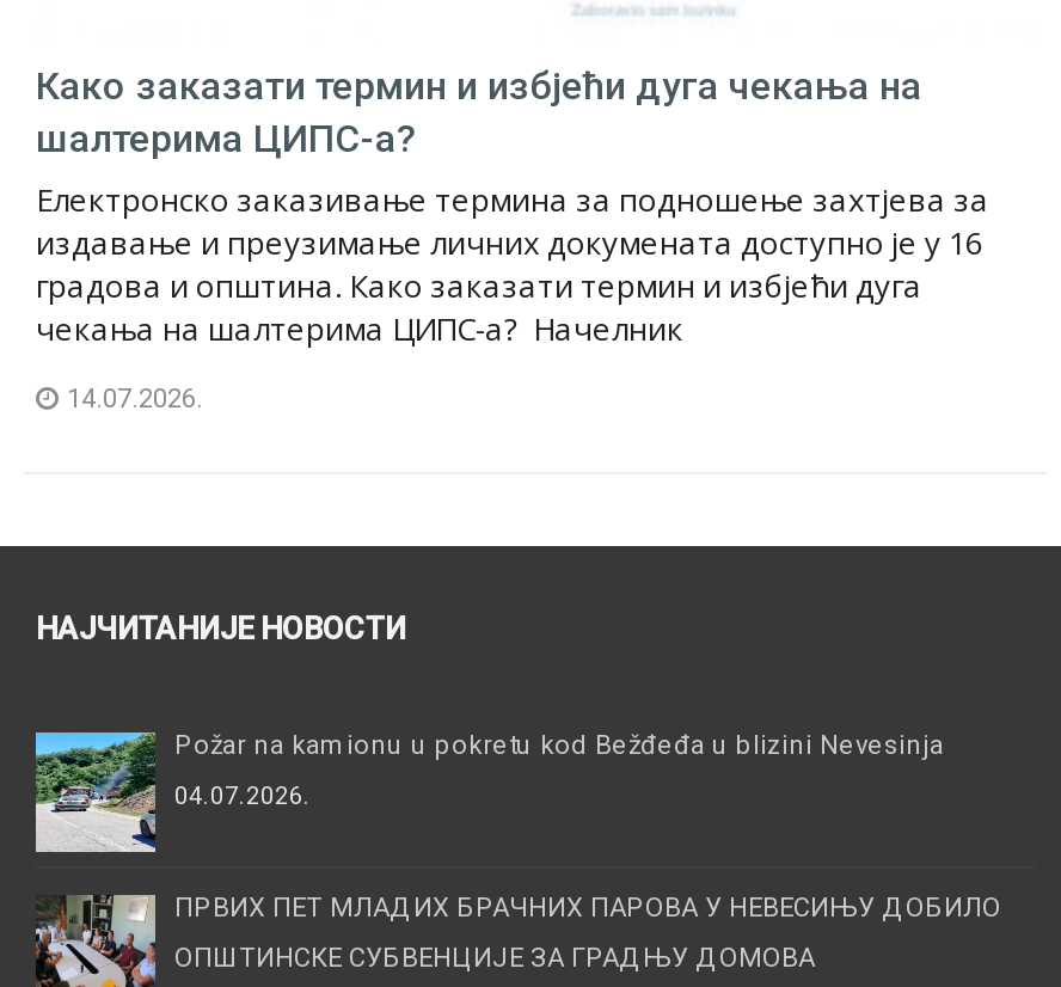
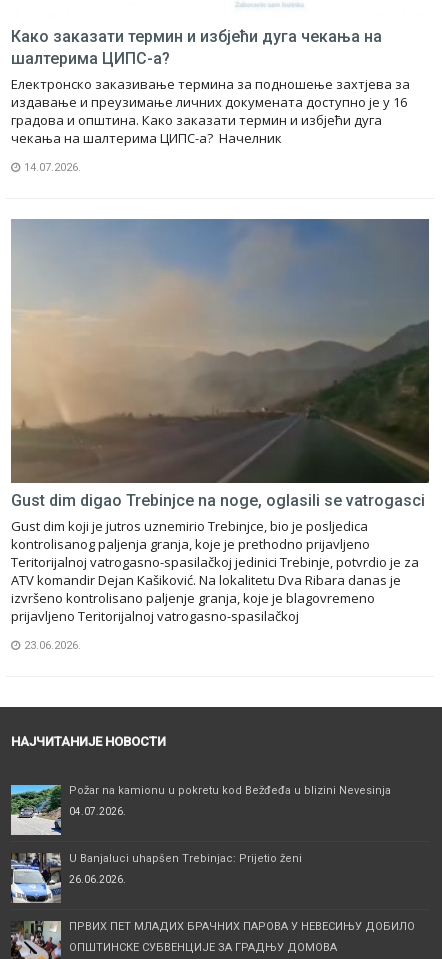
+ [image]
+ Gust dim digao Trebinjce na noge, oglasili se vatrogasci
+ Gust dim koji je jutros uznemirio Trebinjce, bio je posljedica
+ kontrolisanog paljenja granja, koje je prethodno prijavljeno
+ Teritorijalnoj vatrogasno-spasilačkoj jedinici Trebinje, potvrdio je za
+ ATV komandir Dejan Kašiković. Na lokalitetu Dva Ribara danas je
+ izvršeno kontrolisano paljenje granja, koje je blagovremeno
+ prijavljeno Teritorijalnoj vatrogasno-spasilačkoj
+ 23.06.2026.

+ [image]
+ U Banjaluci uhapšen Trebinjac: Prijetio ženi
+ 26.06.2026.
